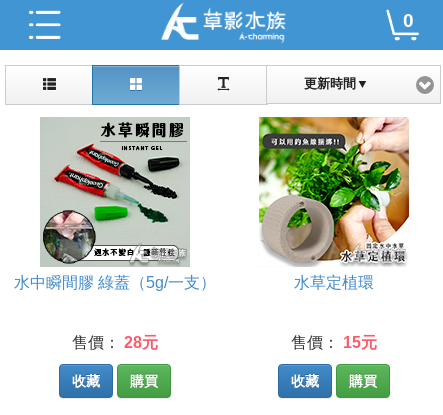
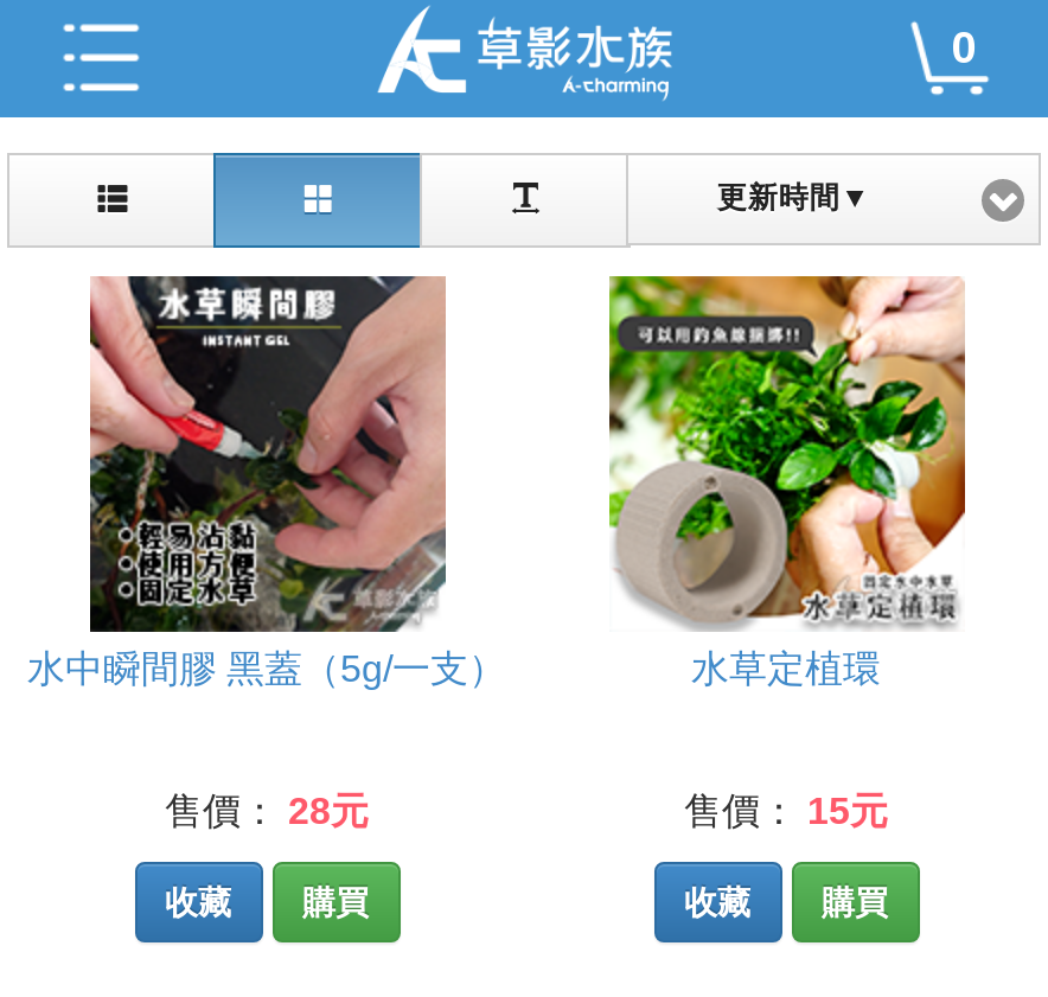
- [image]
- 水中瞬間膠 綠蓋（5g/一支）
+ [image]
+ 水中瞬間膠 黑蓋（5g/一支）
